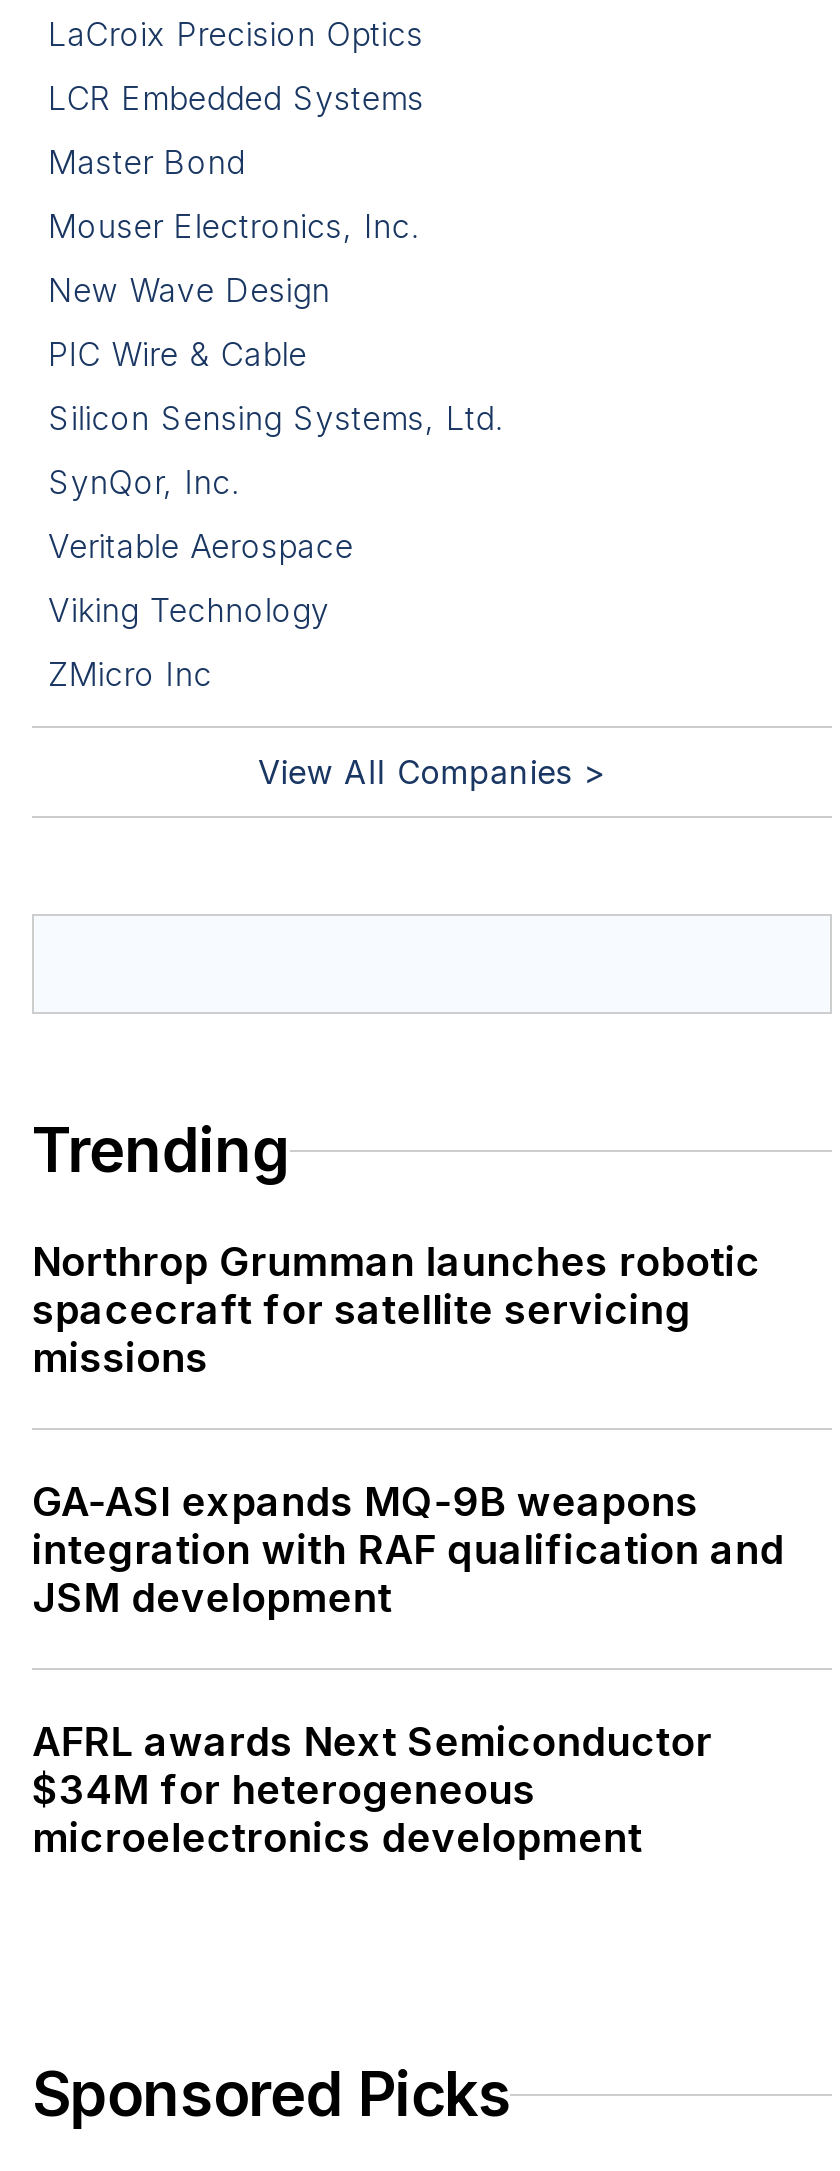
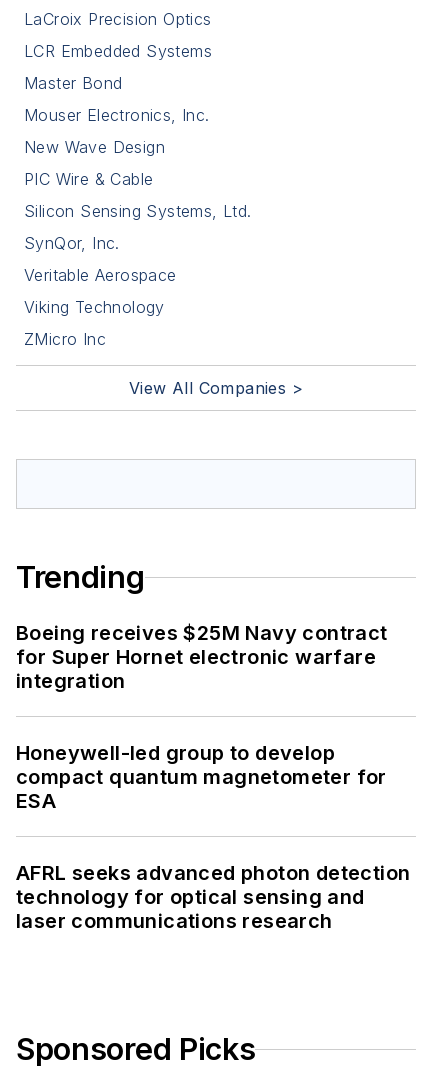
- Northrop Grumman launches robotic
- spacecraft for satellite servicing
- missions
+ Boeing receives $25M Navy contract
+ for Super Hornet electronic warfare
+ integration

- GA-ASI expands MQ-9B weapons
- integration with RAF qualification and
- JSM development
+ Honeywell-led group to develop
+ compact quantum magnetometer for
+ ESA

- AFRL awards Next Semiconductor
- $34M for heterogeneous
- microelectronics development
+ AFRL seeks advanced photon detection
+ technology for optical sensing and
+ laser communications research
